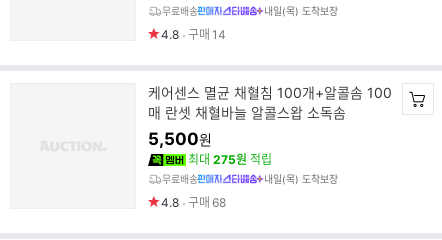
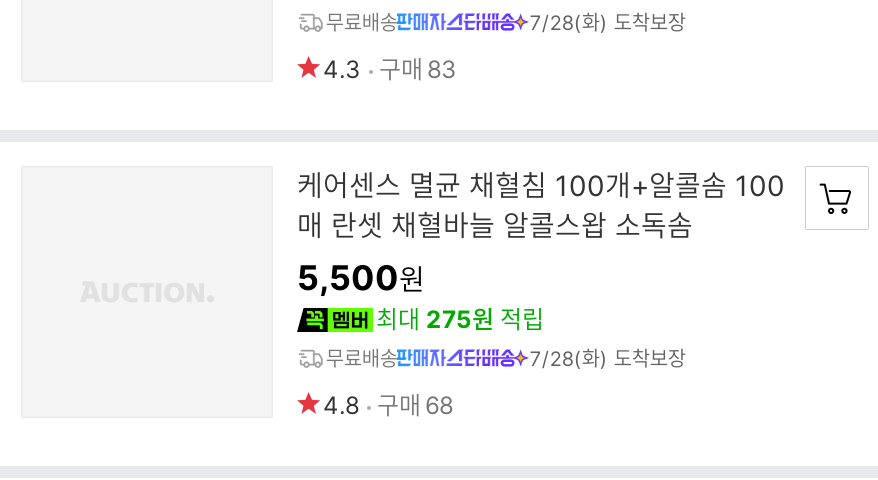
- 내일(목) 도착보장
+ 7/28(화) 도착보장

- 4.8 구매 14
+ 4.3 구매 83

- 내일(목) 도착보장
+ 7/28(화) 도착보장
